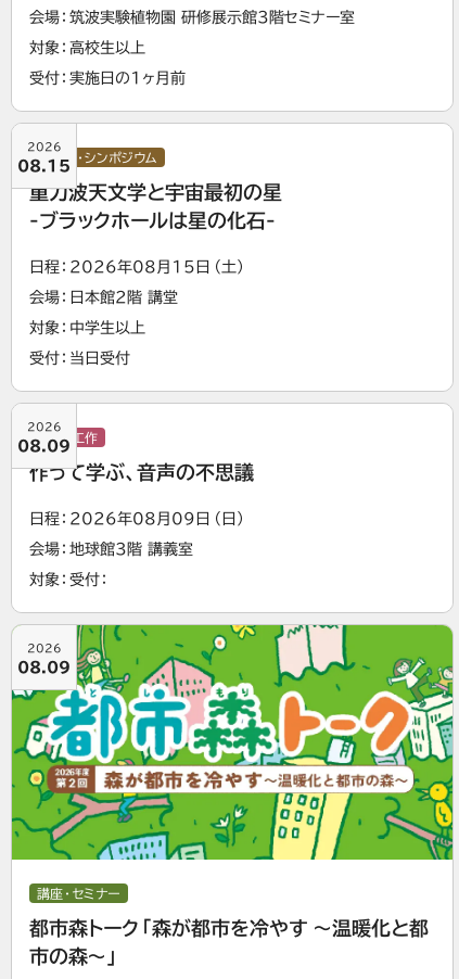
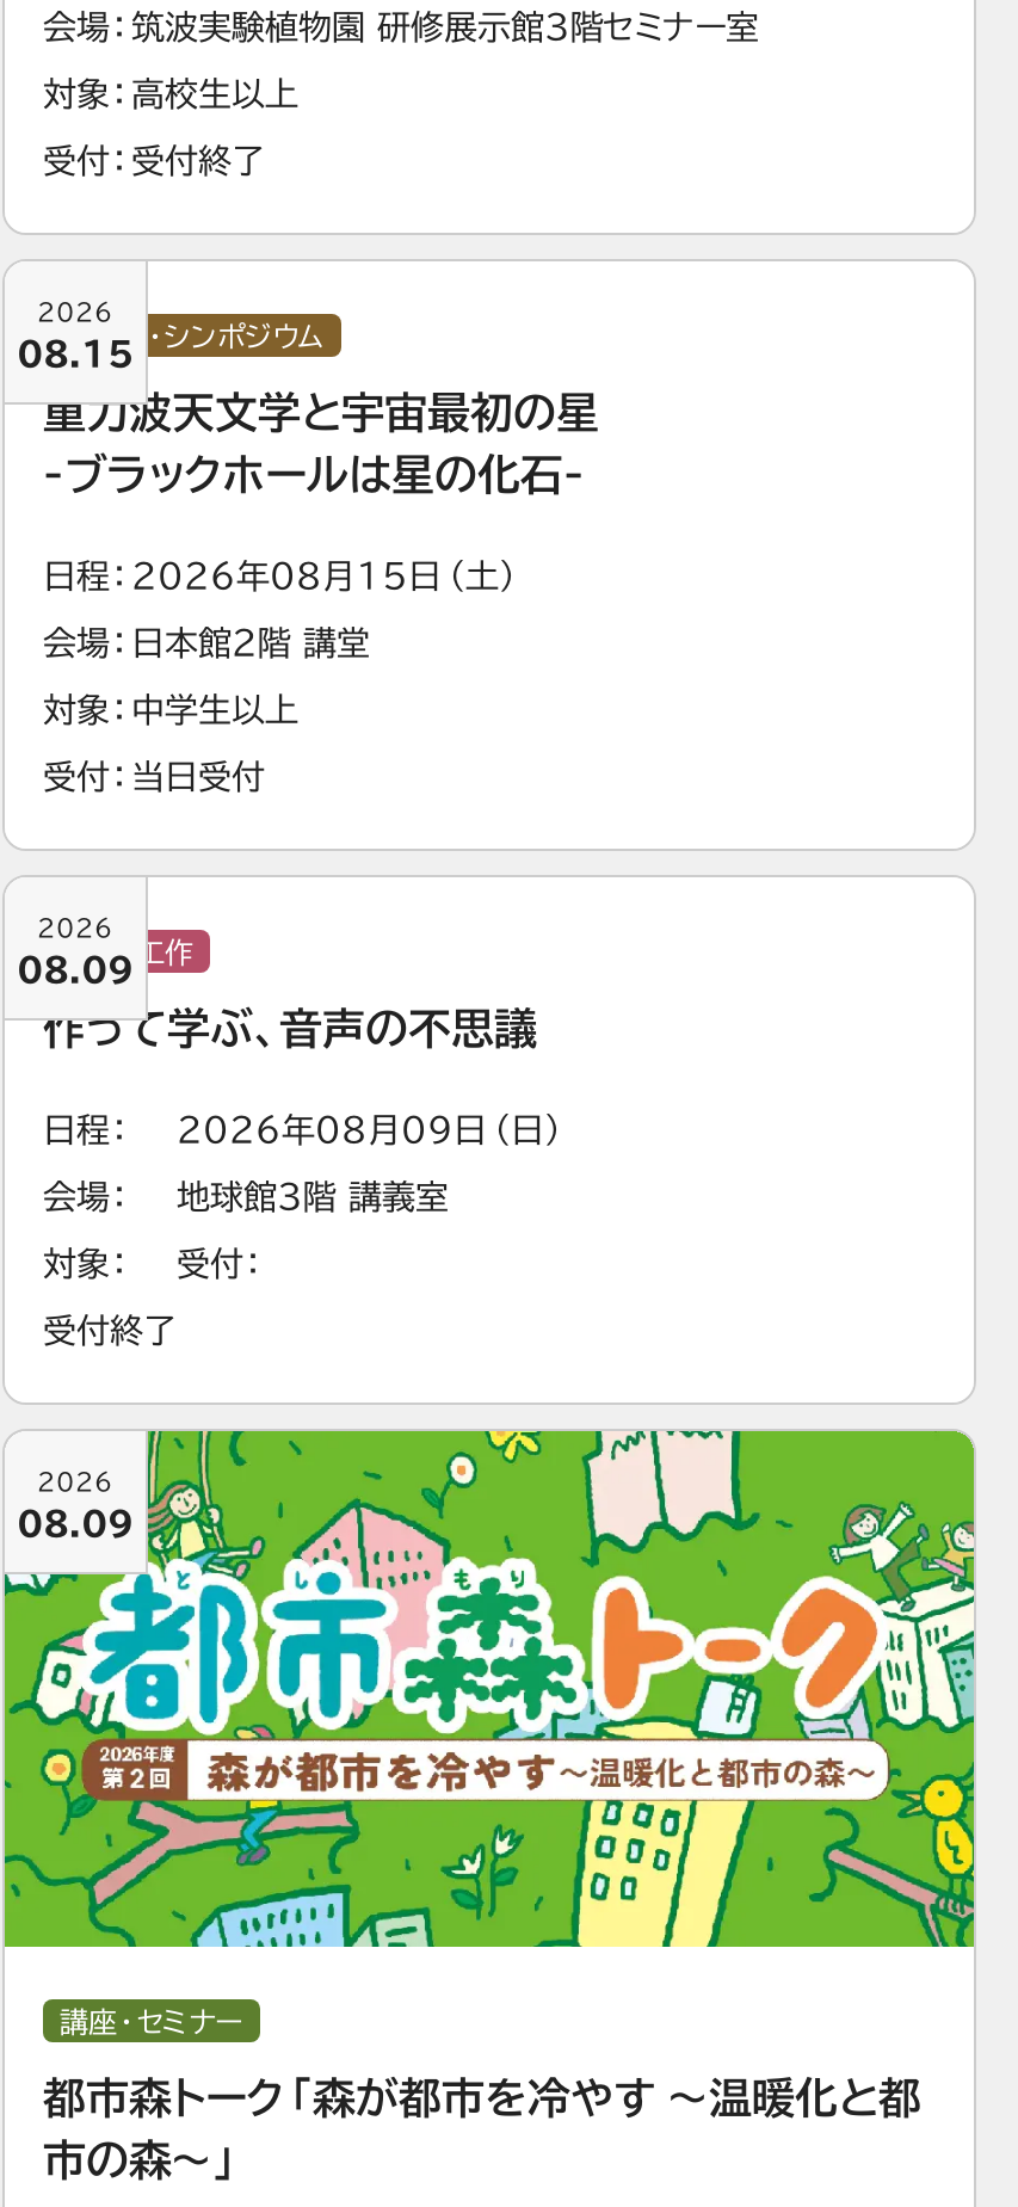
- 実施日の1ヶ月前
+ 受付終了

+ 受付終了
